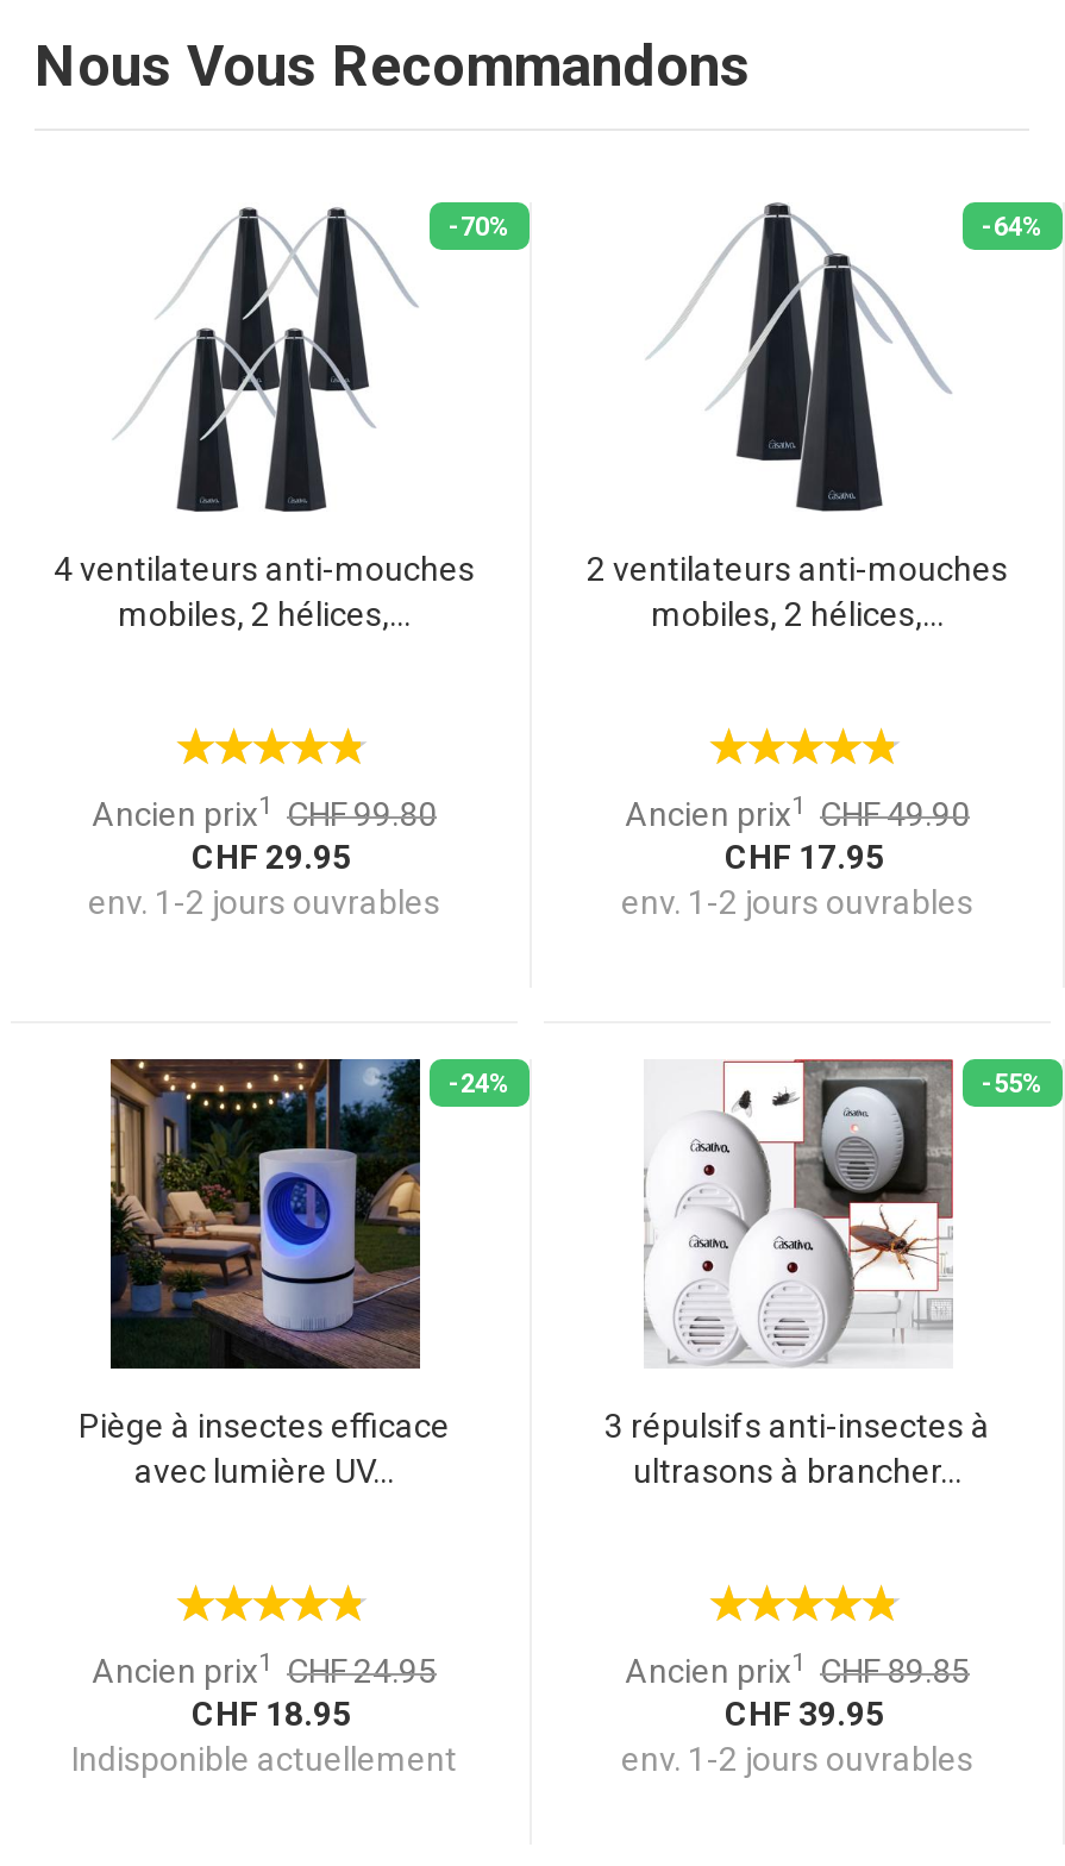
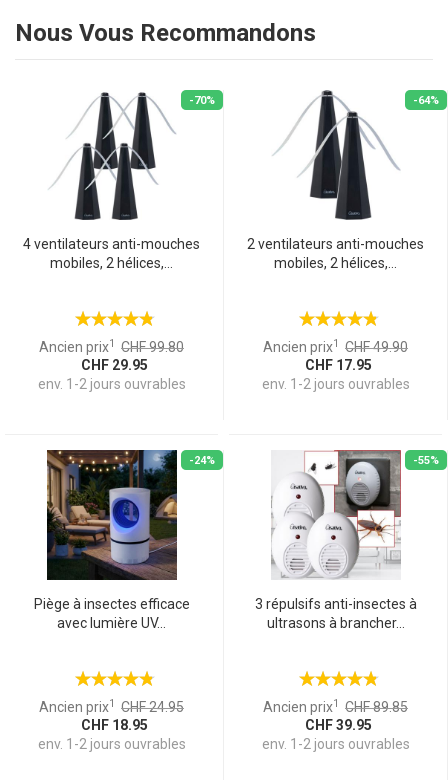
- Indisponible actuellement
+ env. 1-2 jours ouvrables
